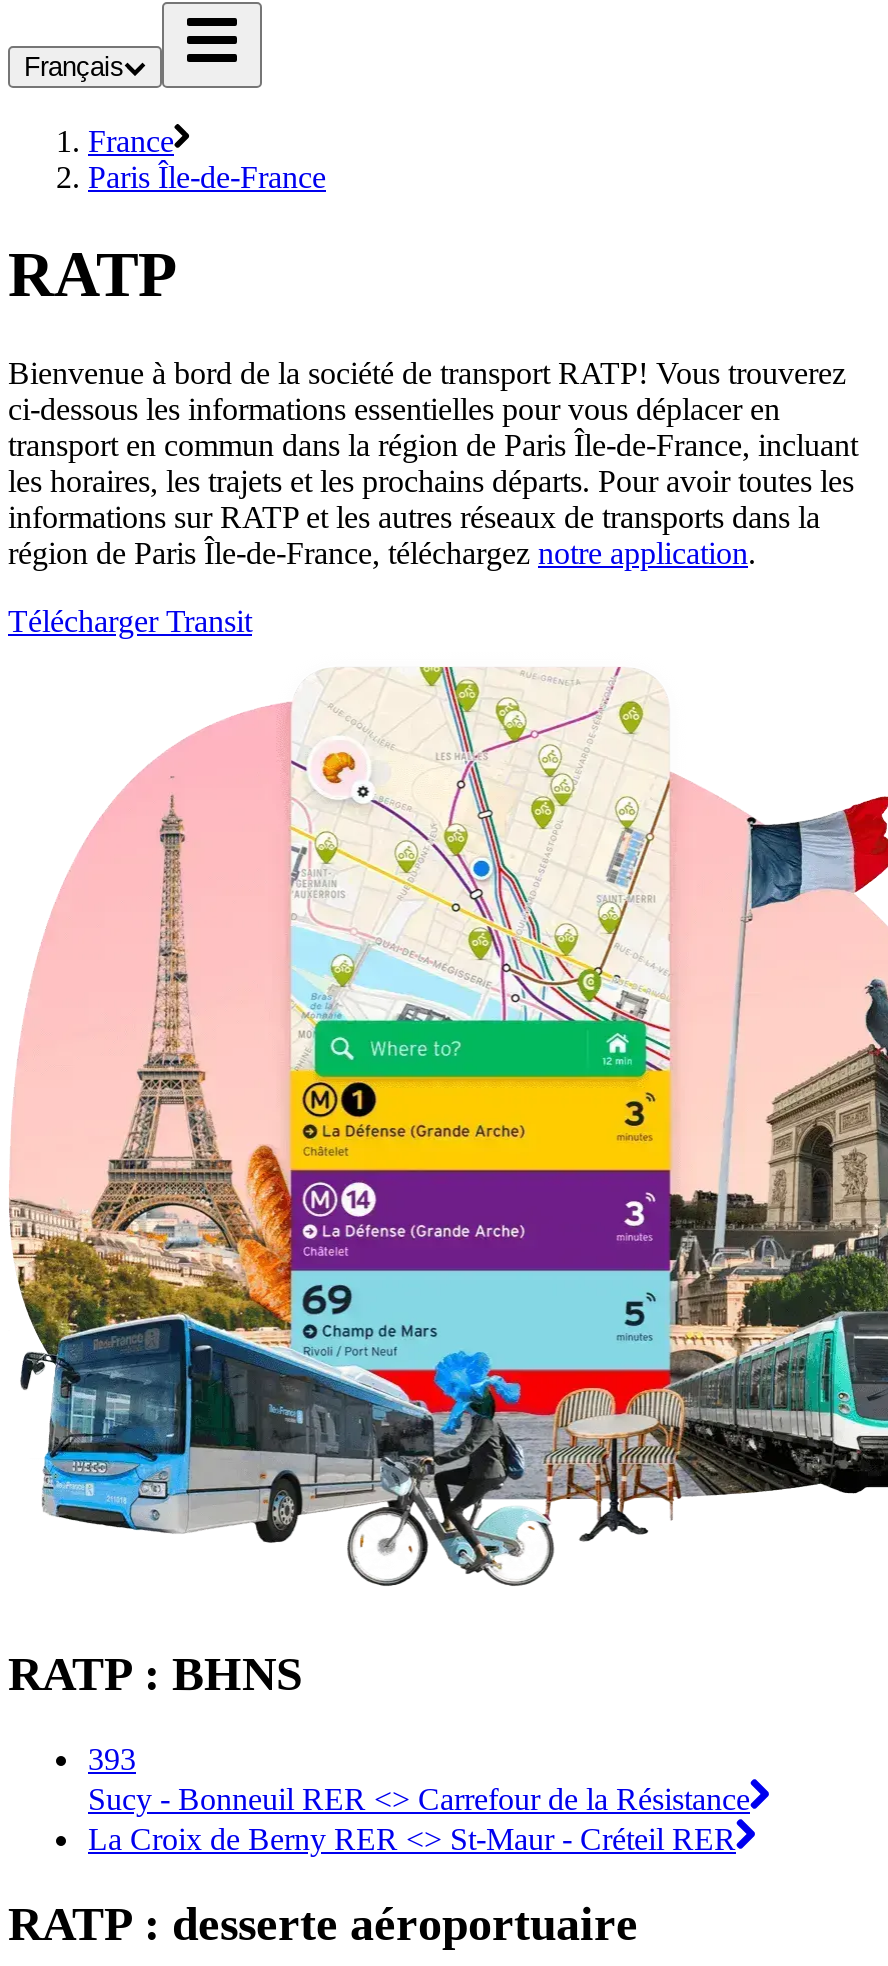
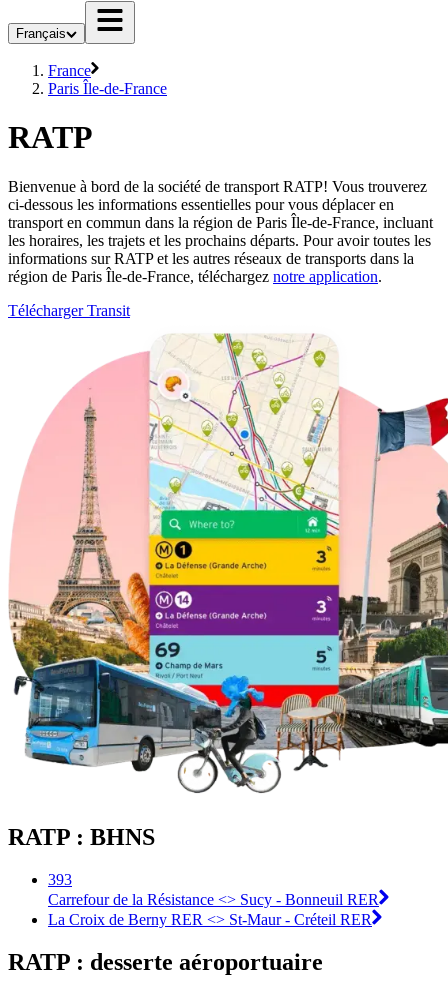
- Sucy - Bonneuil RER <> Carrefour de la Résistance
+ Carrefour de la Résistance <> Sucy - Bonneuil RER
